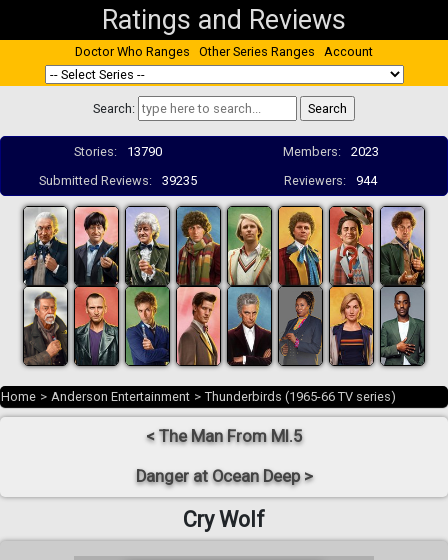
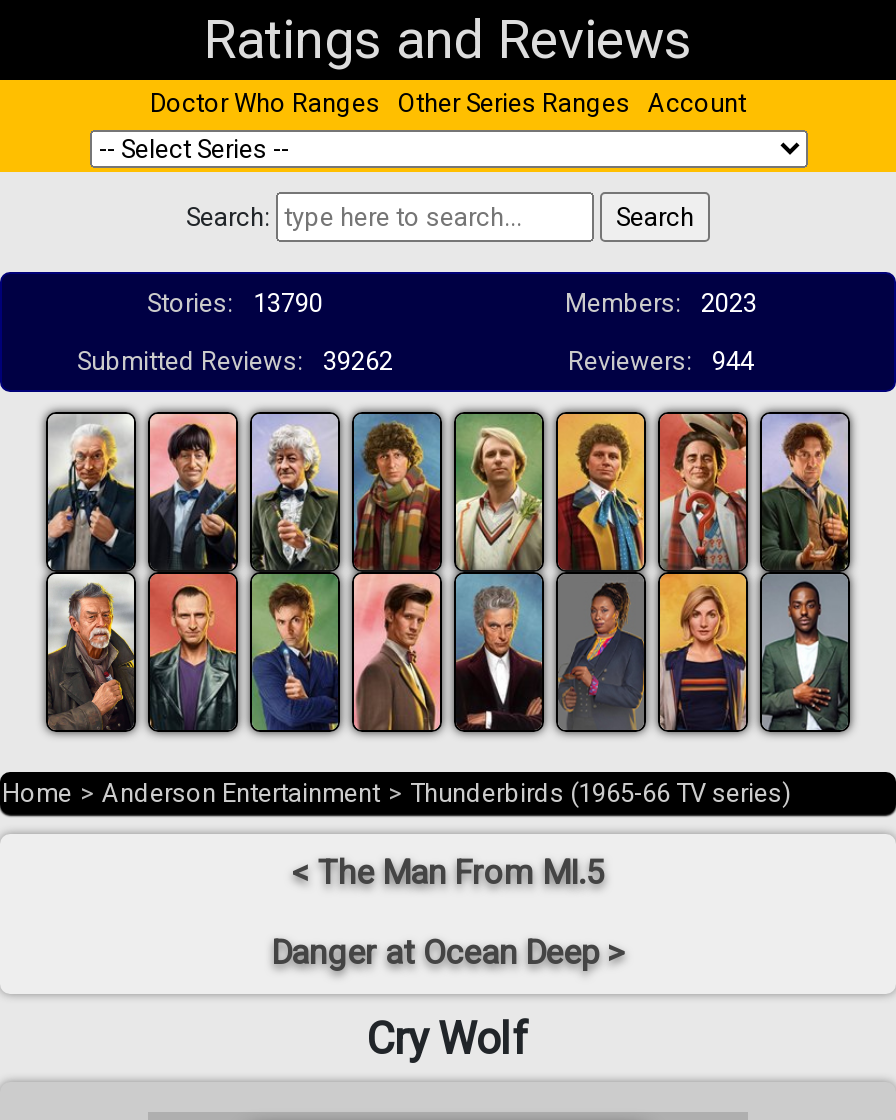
- Submitted Reviews: 39235
+ Submitted Reviews: 39262
